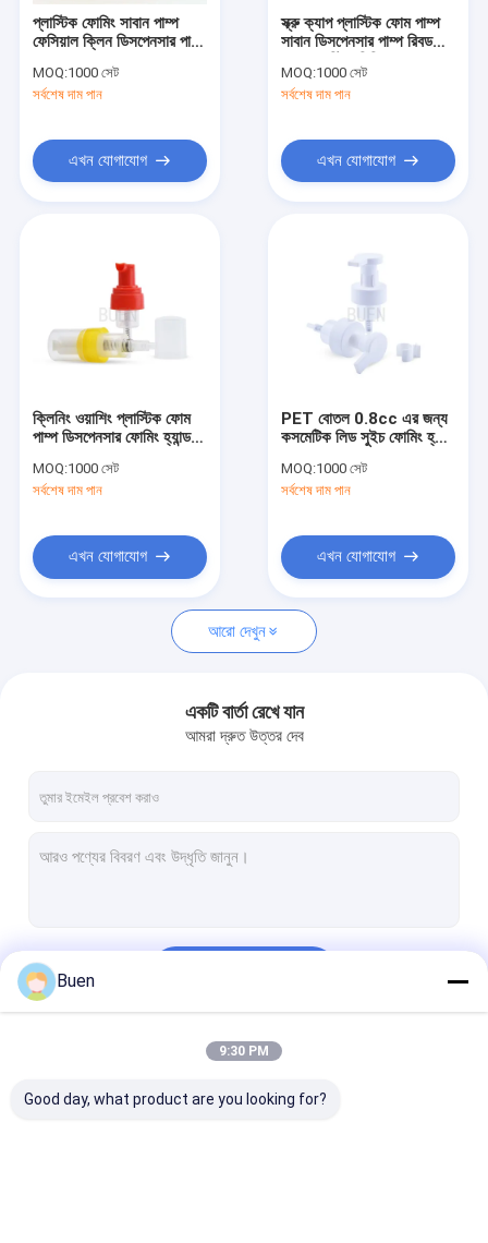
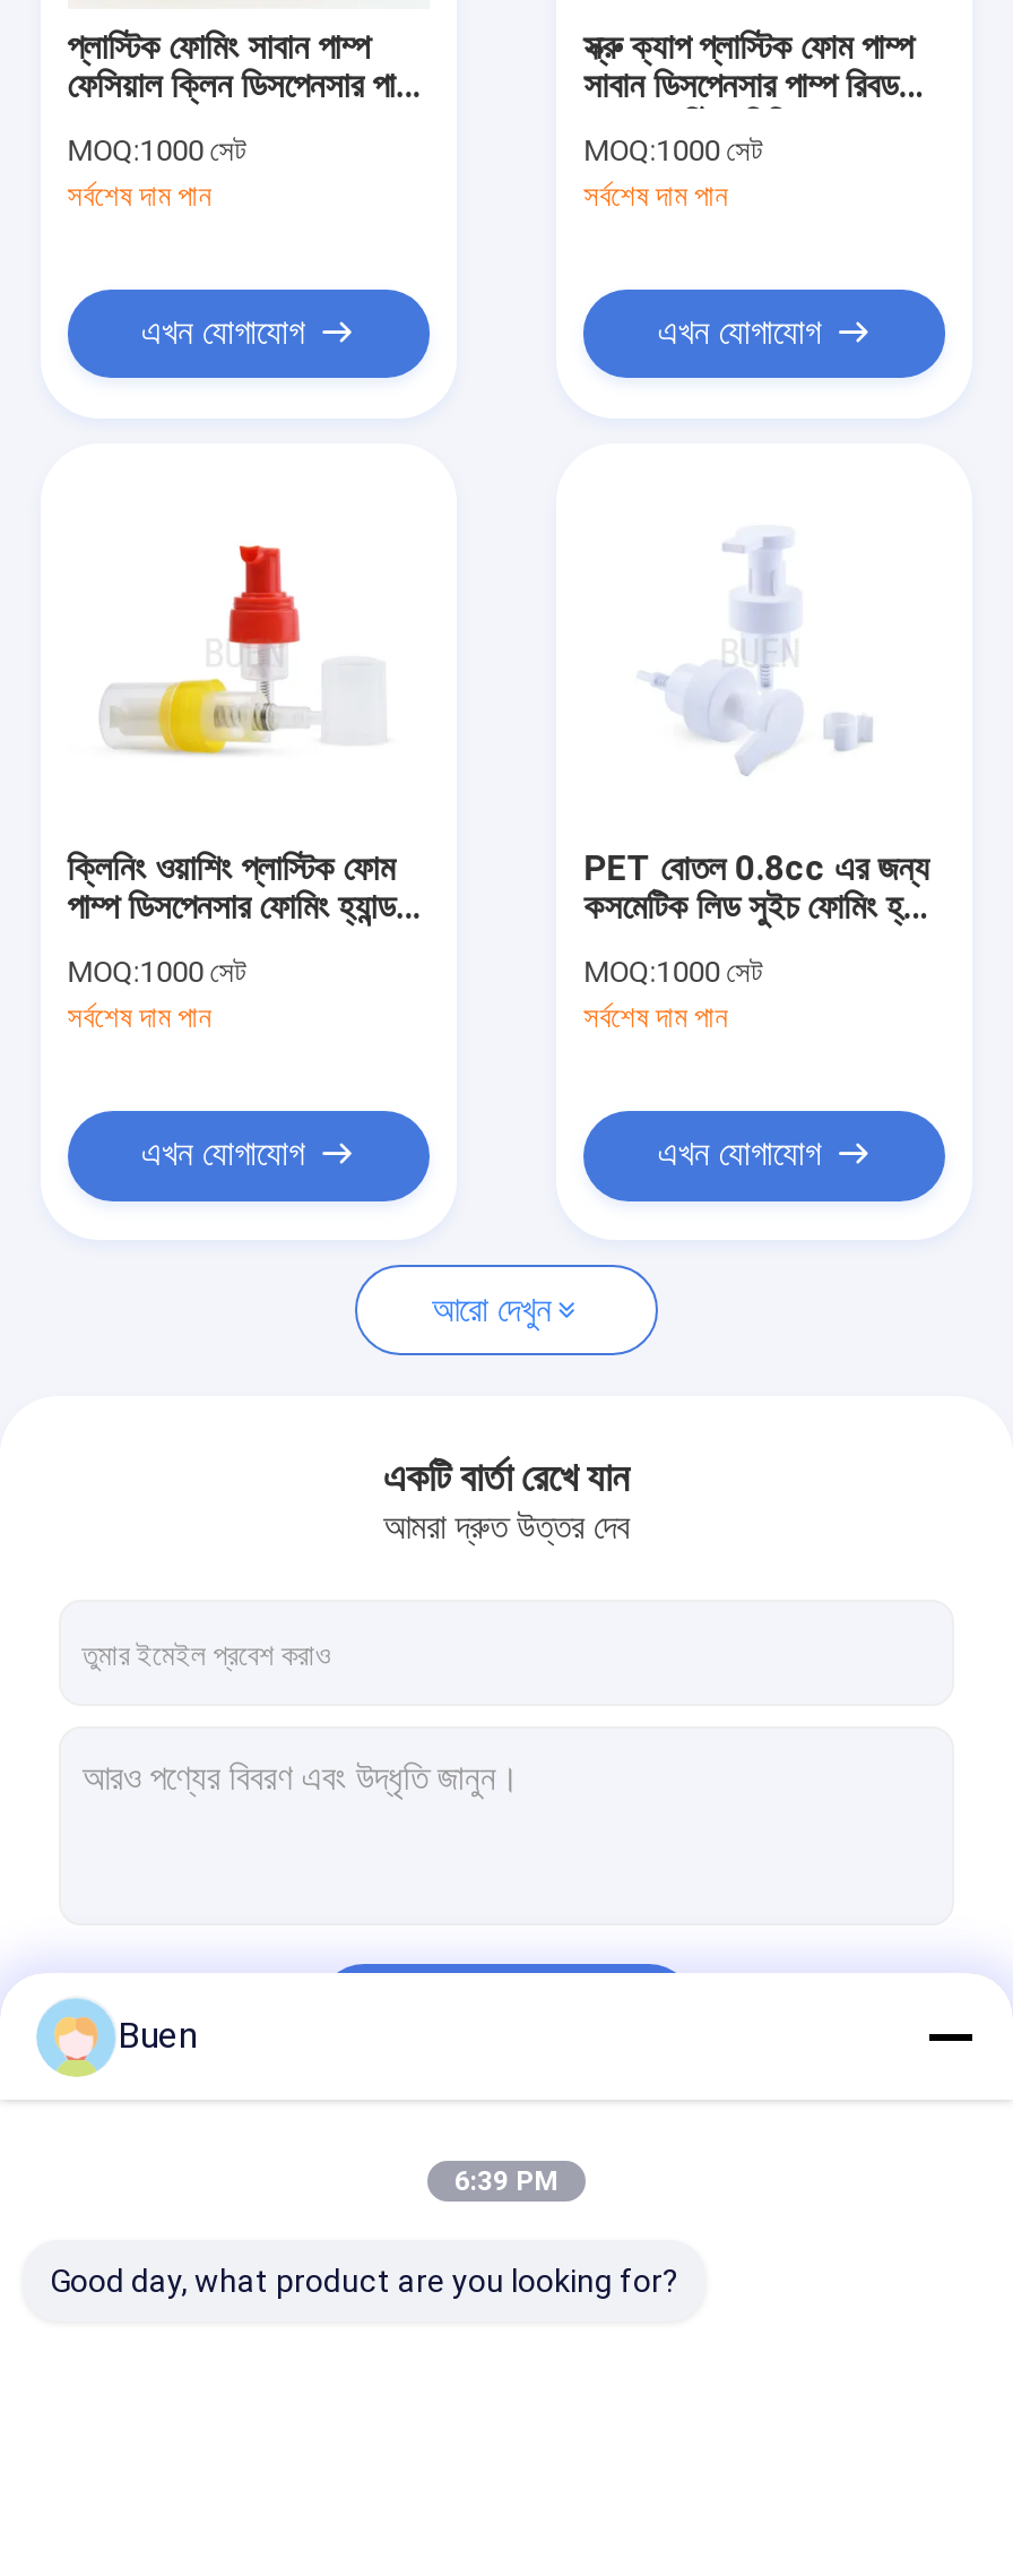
- 9:30 PM
+ 6:39 PM
